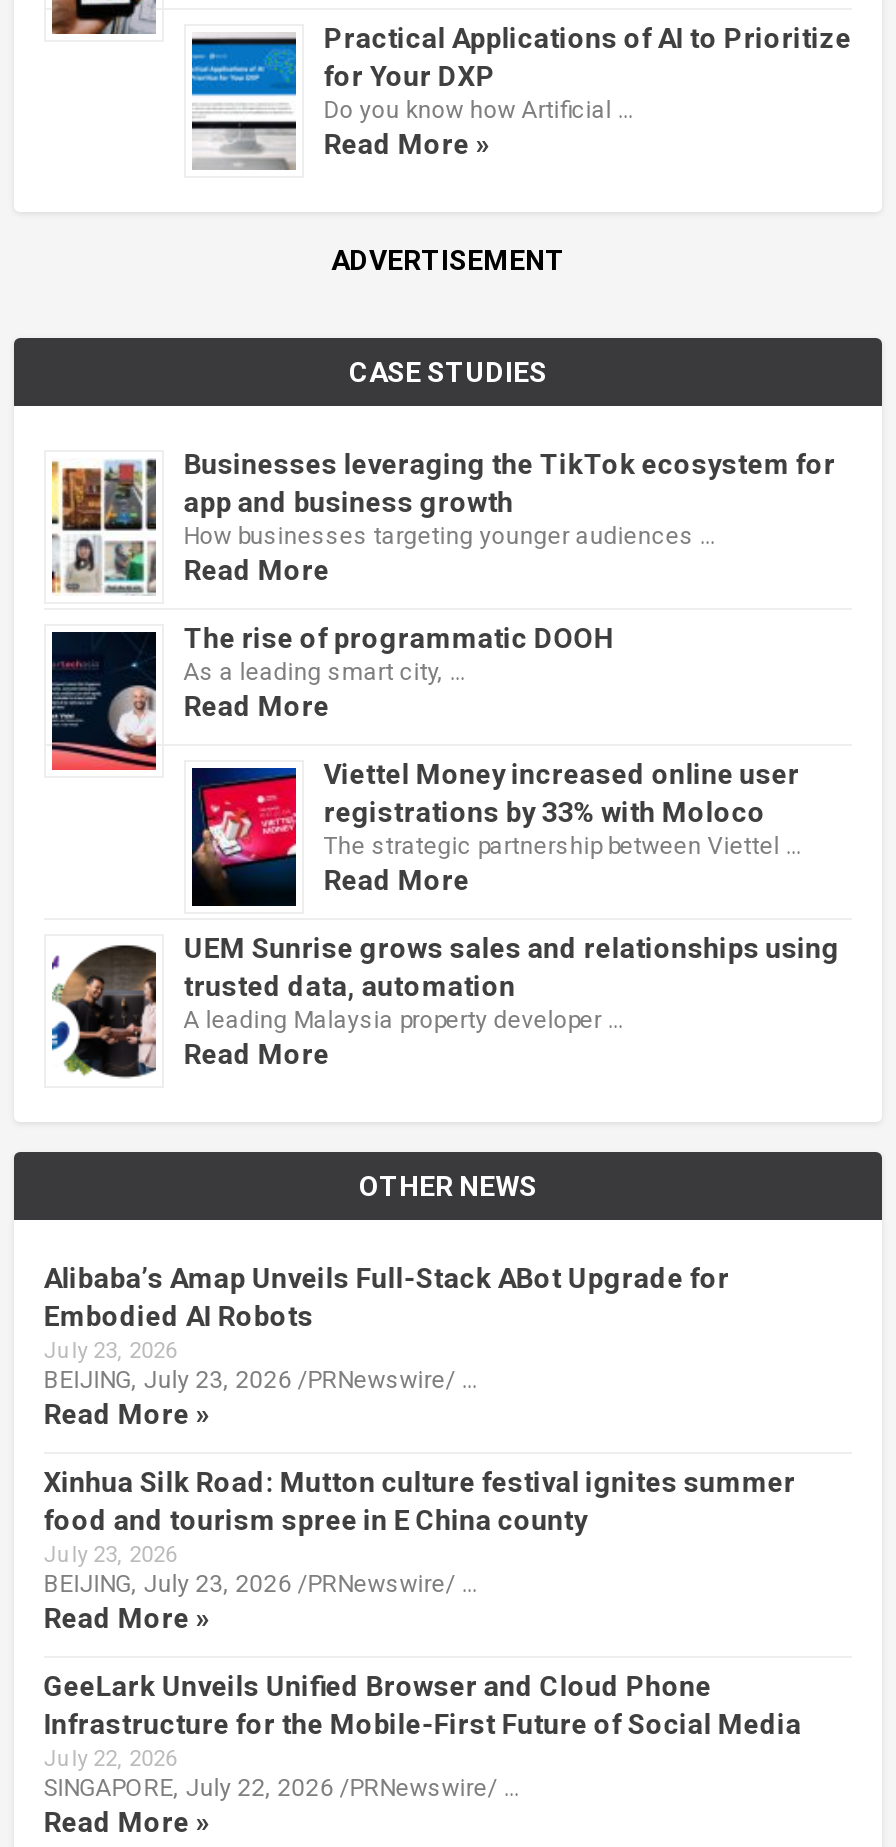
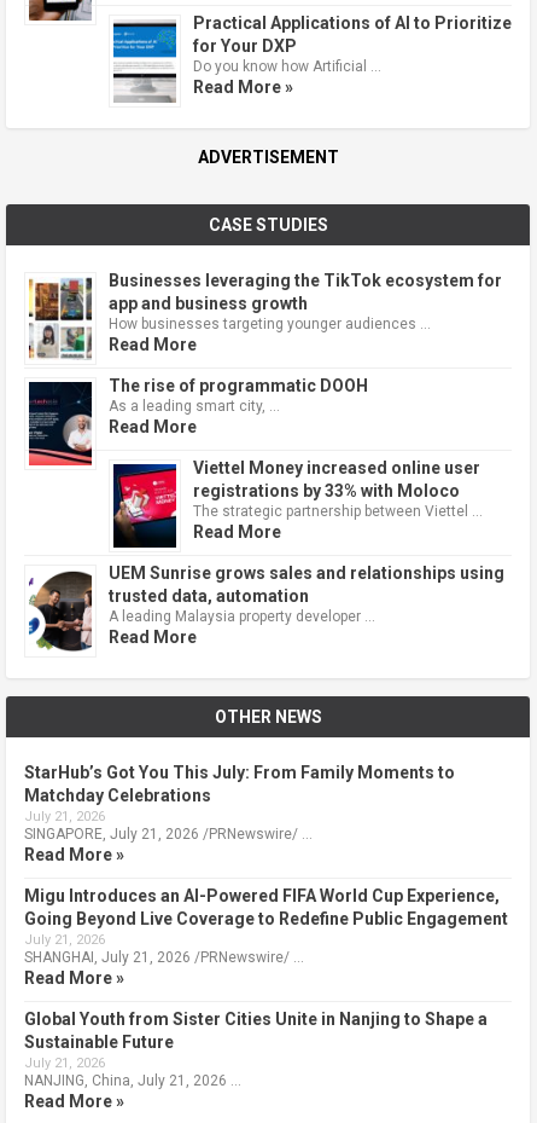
- Alibaba’s Amap Unveils Full-Stack ABot Upgrade for
- Embodied AI Robots
- July 23, 2026
- BEIJING, July 23, 2026 /PRNewswire/ …
+ StarHub’s Got You This July: From Family Moments to
+ Matchday Celebrations
+ July 21, 2026
+ SINGAPORE, July 21, 2026 /PRNewswire/ …

- Xinhua Silk Road: Mutton culture festival ignites summer
- food and tourism spree in E China county
- July 23, 2026
- BEIJING, July 23, 2026 /PRNewswire/ …
+ Migu Introduces an AI-Powered FIFA World Cup Experience,
+ Going Beyond Live Coverage to Redefine Public Engagement
+ July 21, 2026
+ SHANGHAI, July 21, 2026 /PRNewswire/ …

- GeeLark Unveils Unified Browser and Cloud Phone
- Infrastructure for the Mobile-First Future of Social Media
- July 22, 2026
- SINGAPORE, July 22, 2026 /PRNewswire/ …
+ Global Youth from Sister Cities Unite in Nanjing to Shape a
+ Sustainable Future
+ July 21, 2026
+ NANJING, China, July 21, 2026 …
